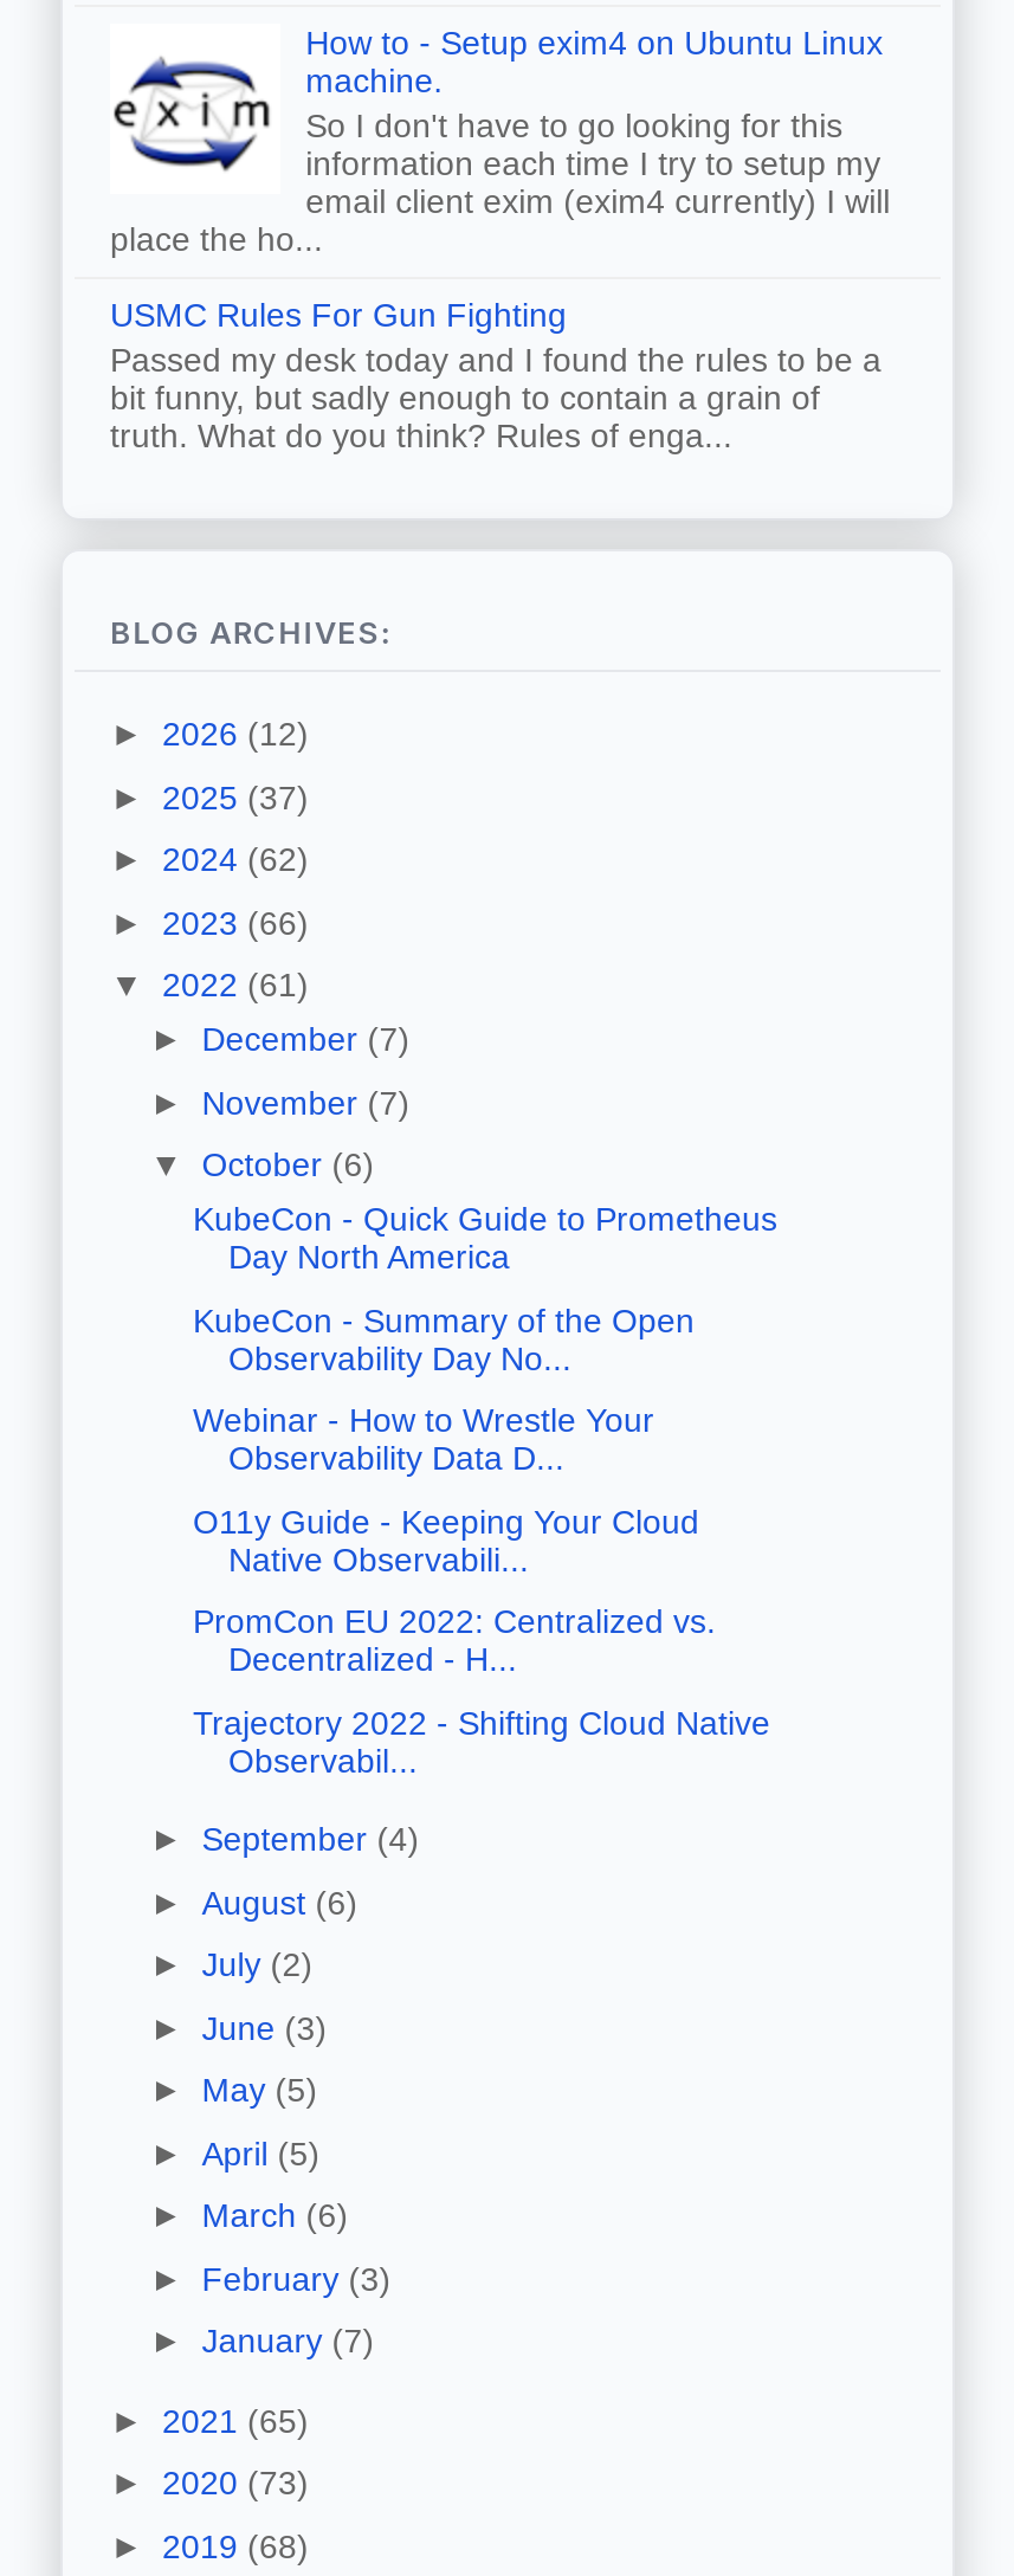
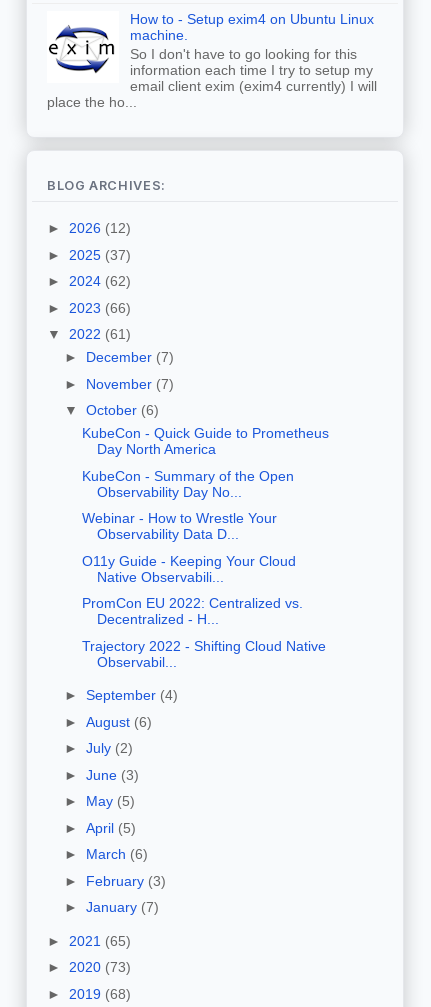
- USMC Rules For Gun Fighting
- Passed my desk today and I found the rules to be a
- bit funny, but sadly enough to contain a grain of
- truth. What do you think? Rules of enga...
